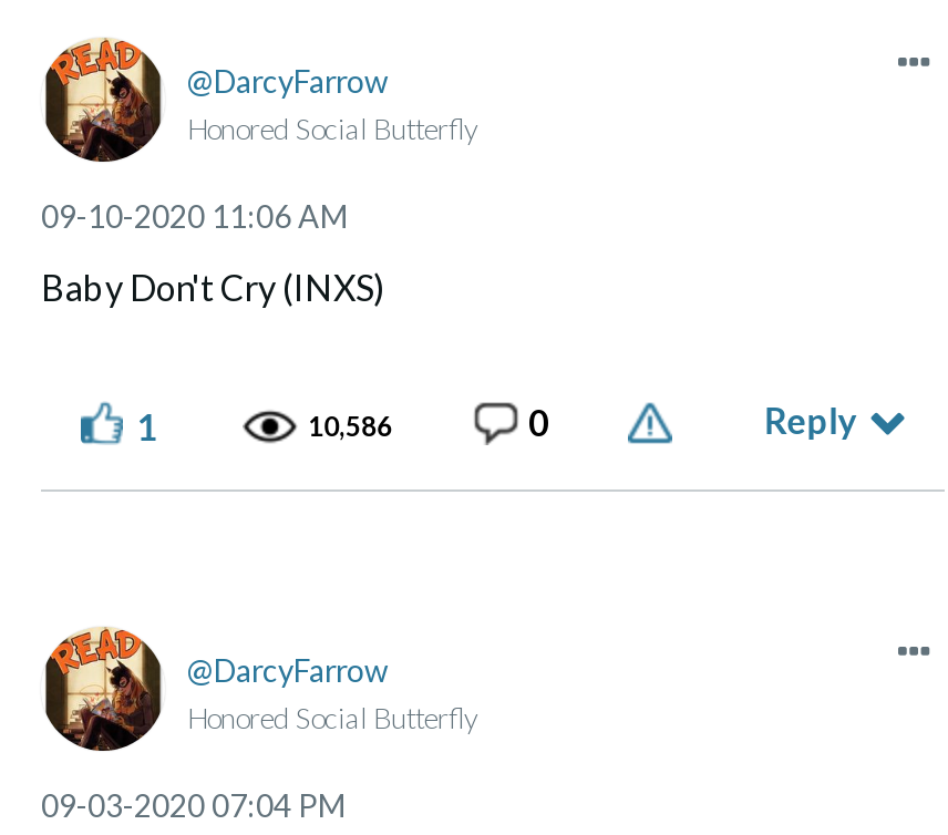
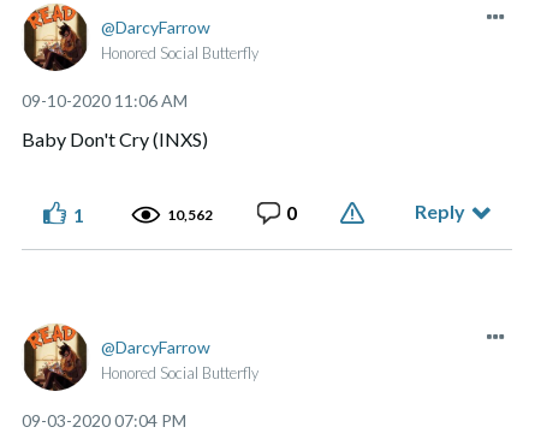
- 10,586
+ 10,562
